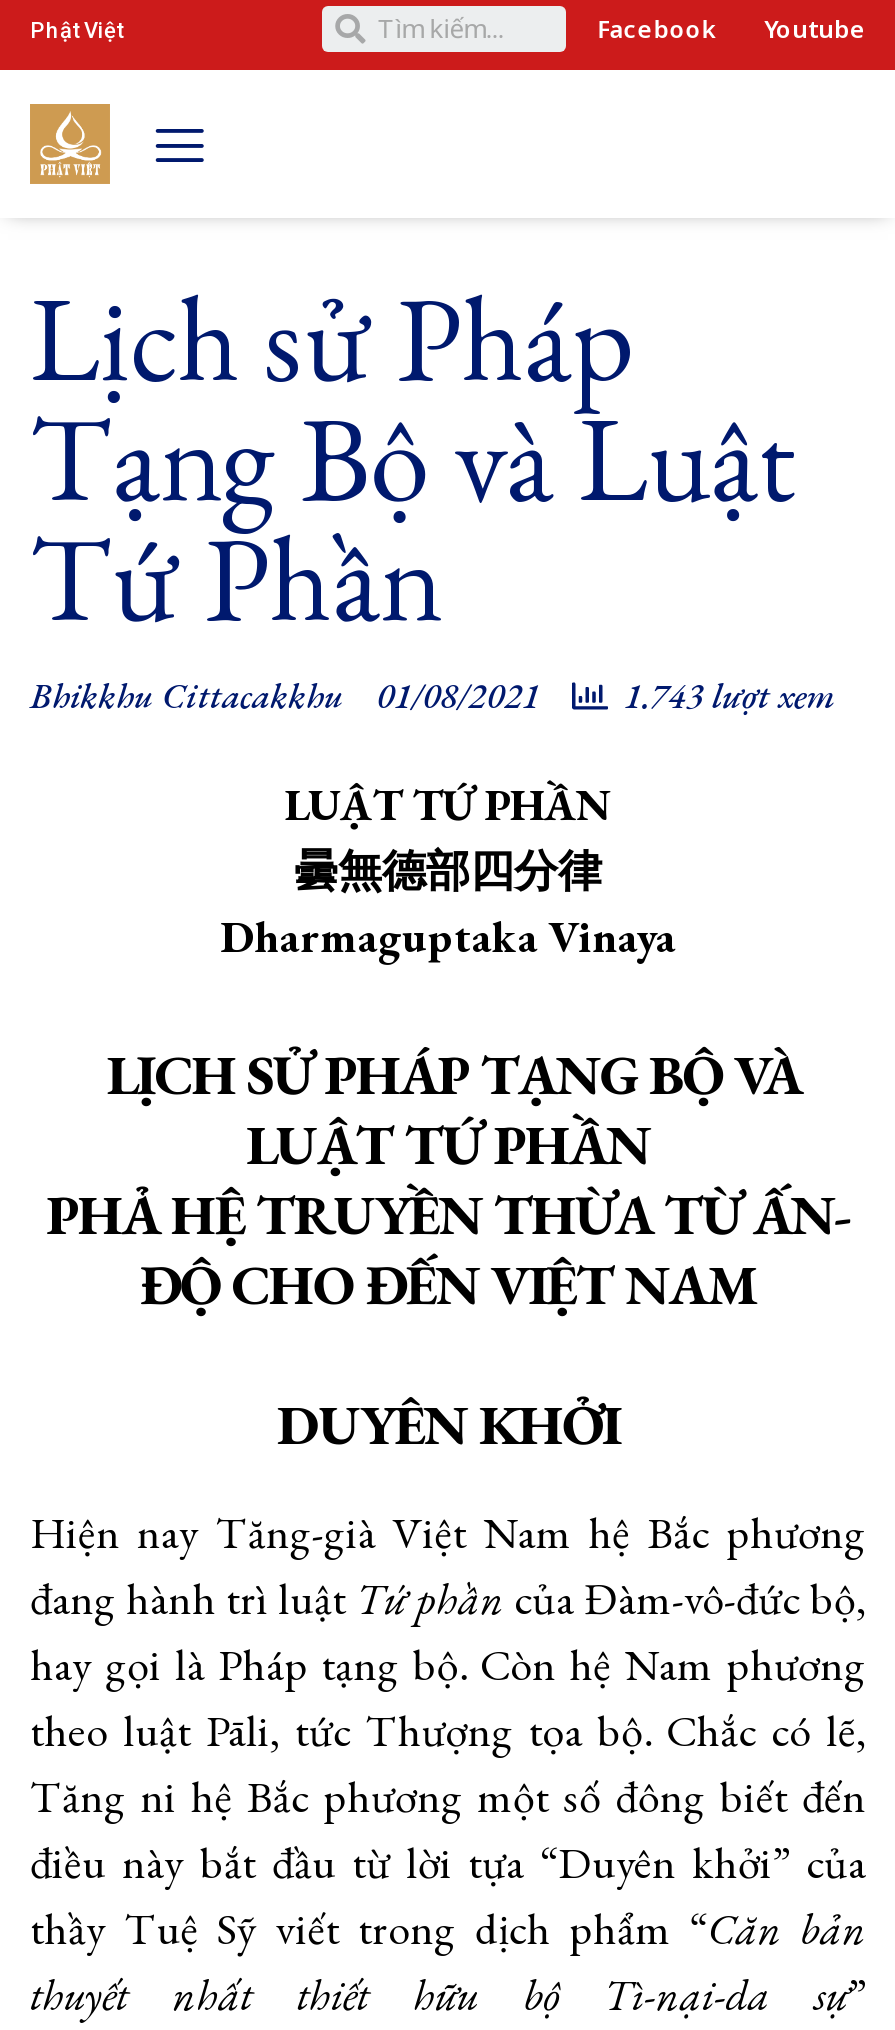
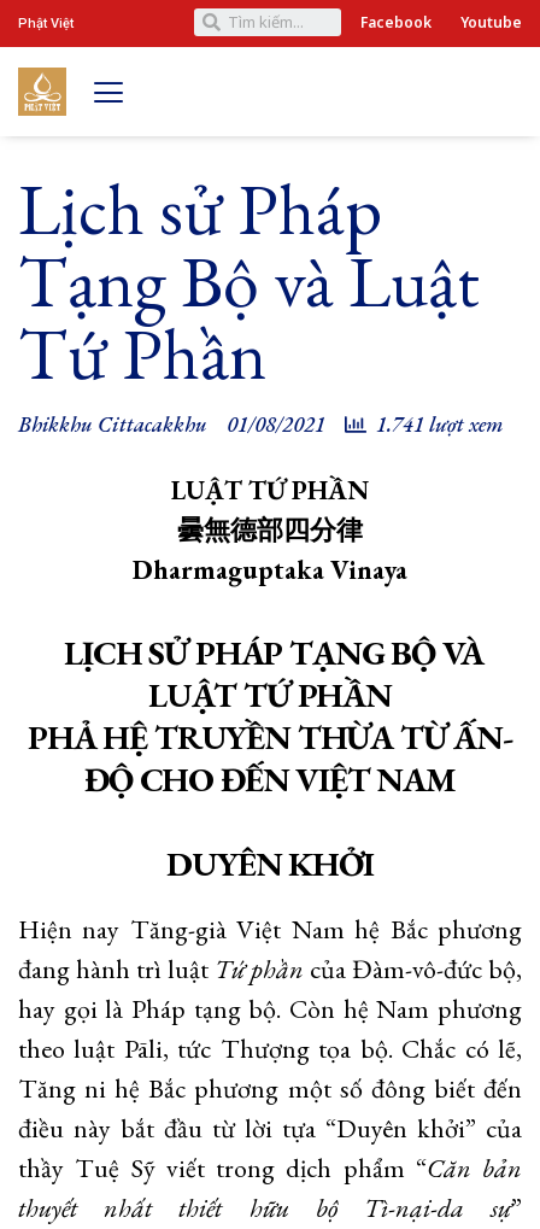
- Bhikkhu Cittacakkhu 01/08/2021 1.743 lượt xem
+ Bhikkhu Cittacakkhu 01/08/2021 1.741 lượt xem
